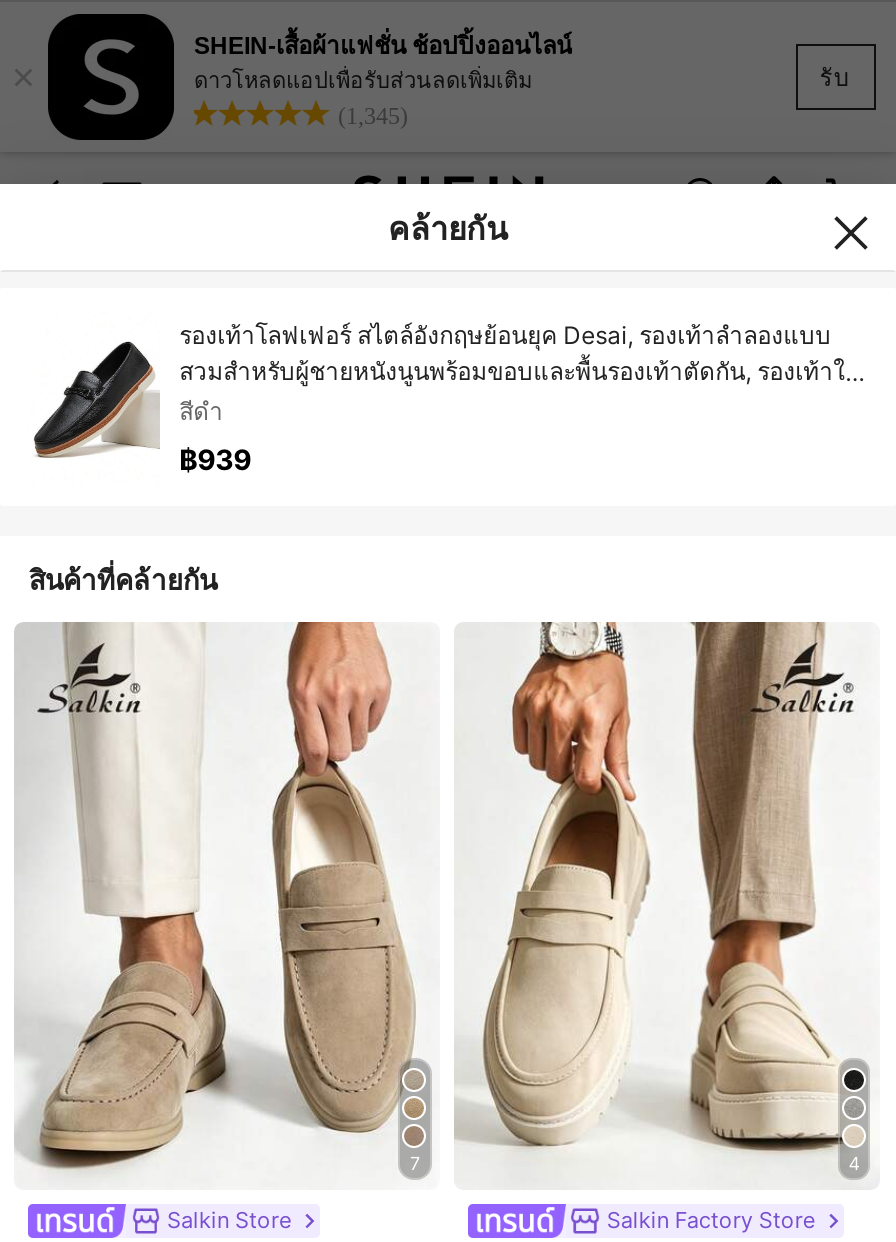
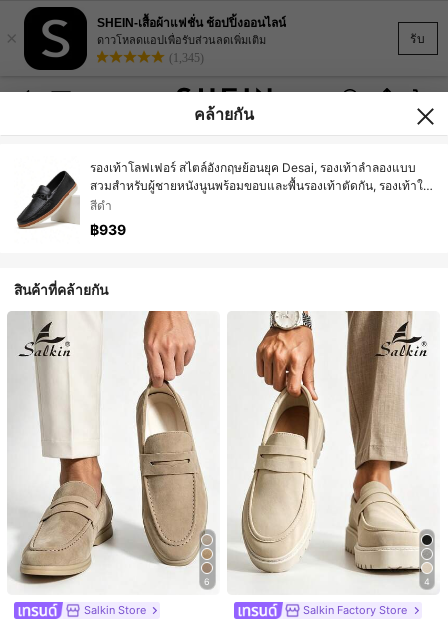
- 7
+ 6
